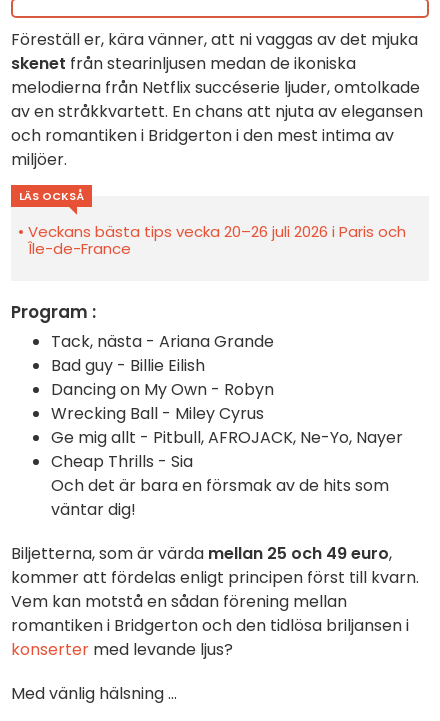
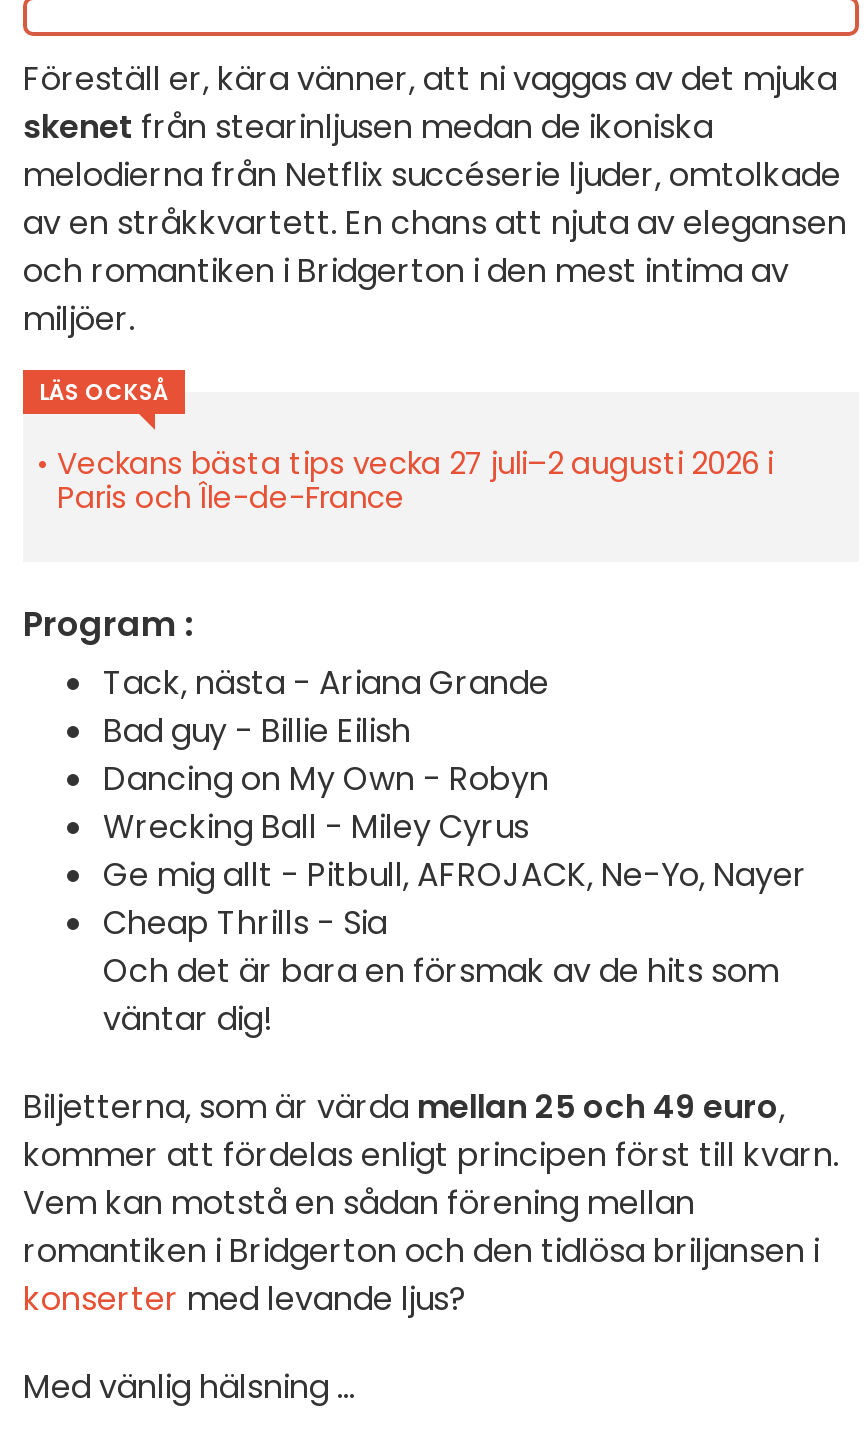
- Veckans bästa tips vecka 20–26 juli 2026 i Paris och
- Île-de-France
+ Veckans bästa tips vecka 27 juli–2 augusti 2026 i
+ Paris och Île-de-France
